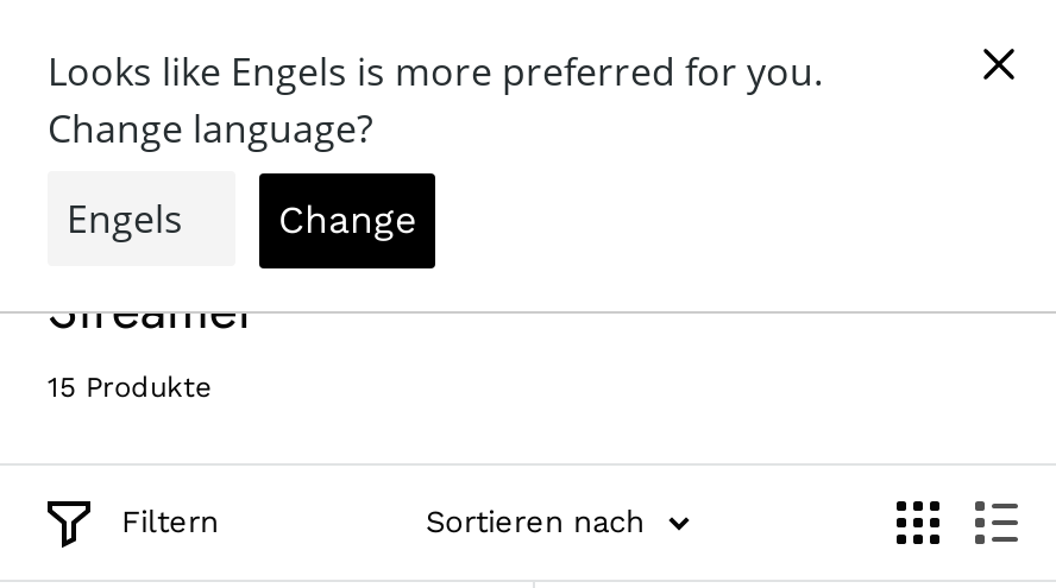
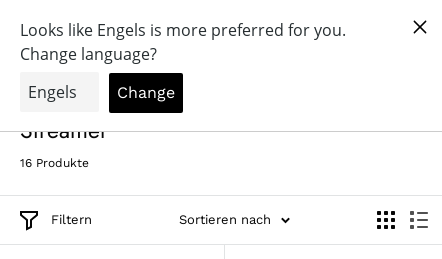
- 15 Produkte
+ 16 Produkte
